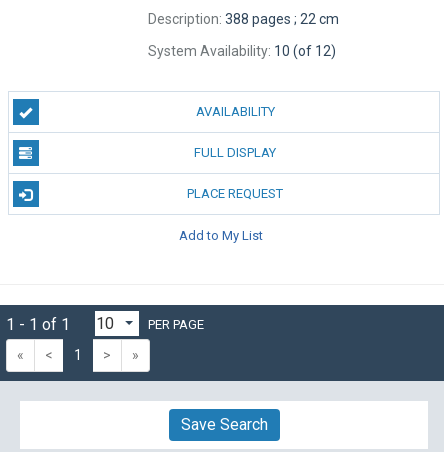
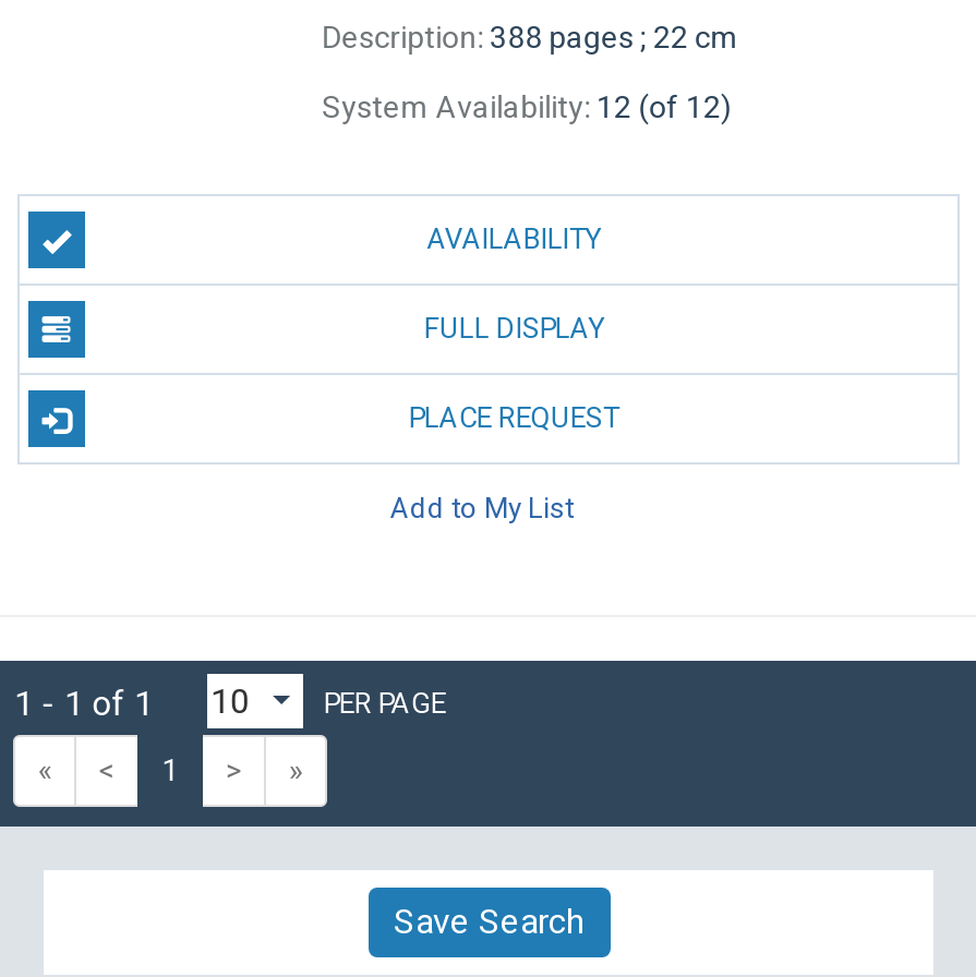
- System Availability: 10 (of 12)
+ System Availability: 12 (of 12)
